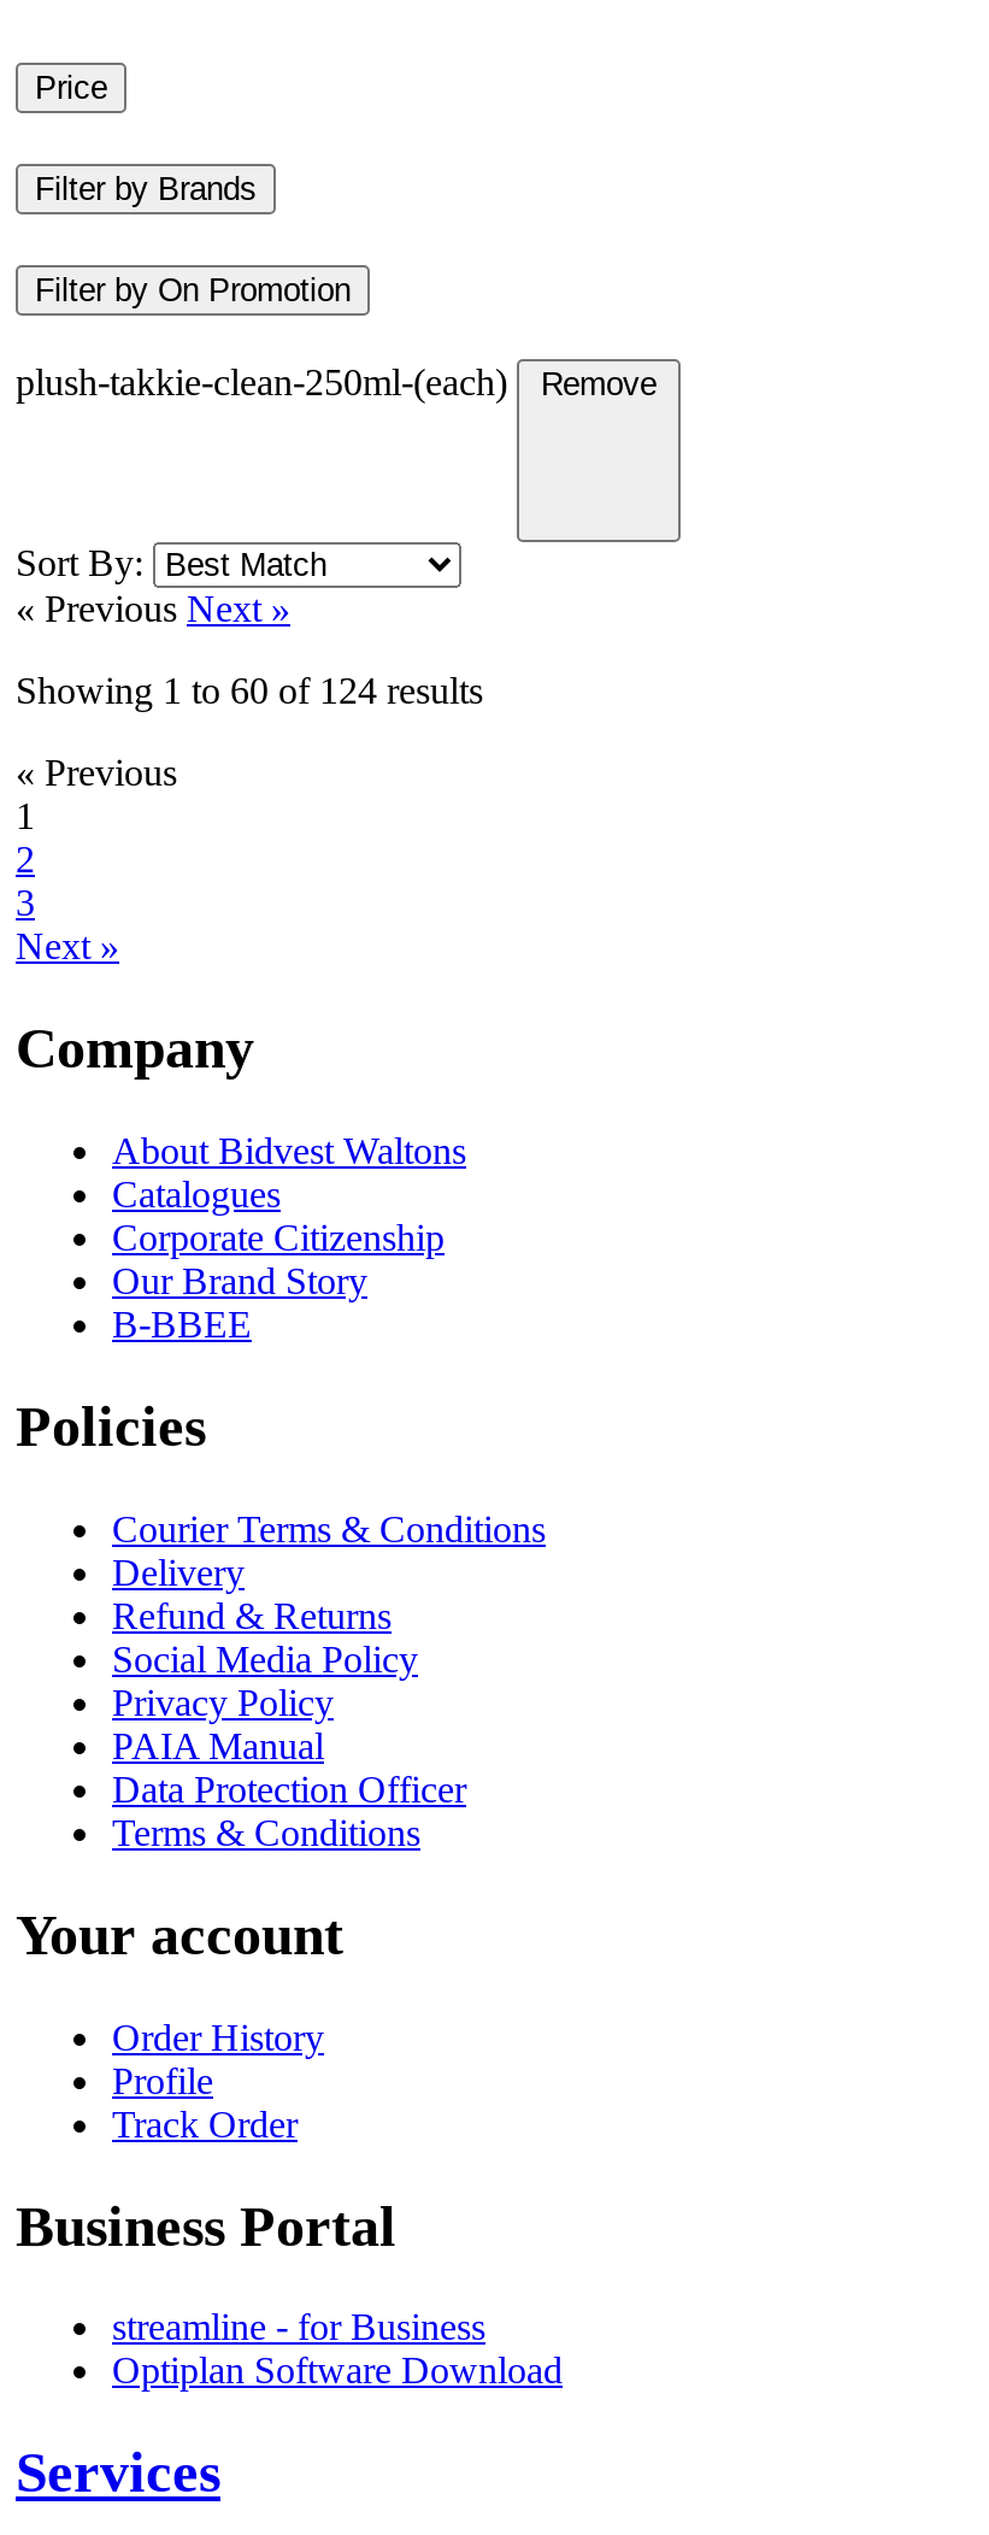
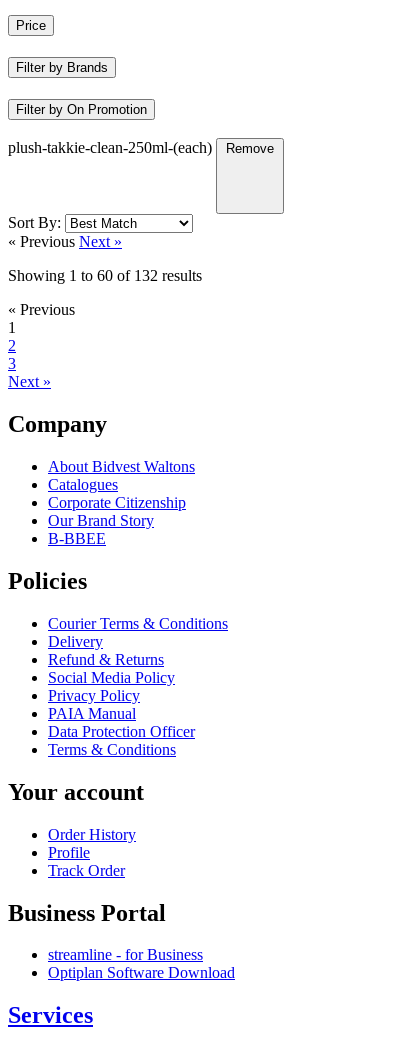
- Showing 1 to 60 of 124 results
+ Showing 1 to 60 of 132 results
